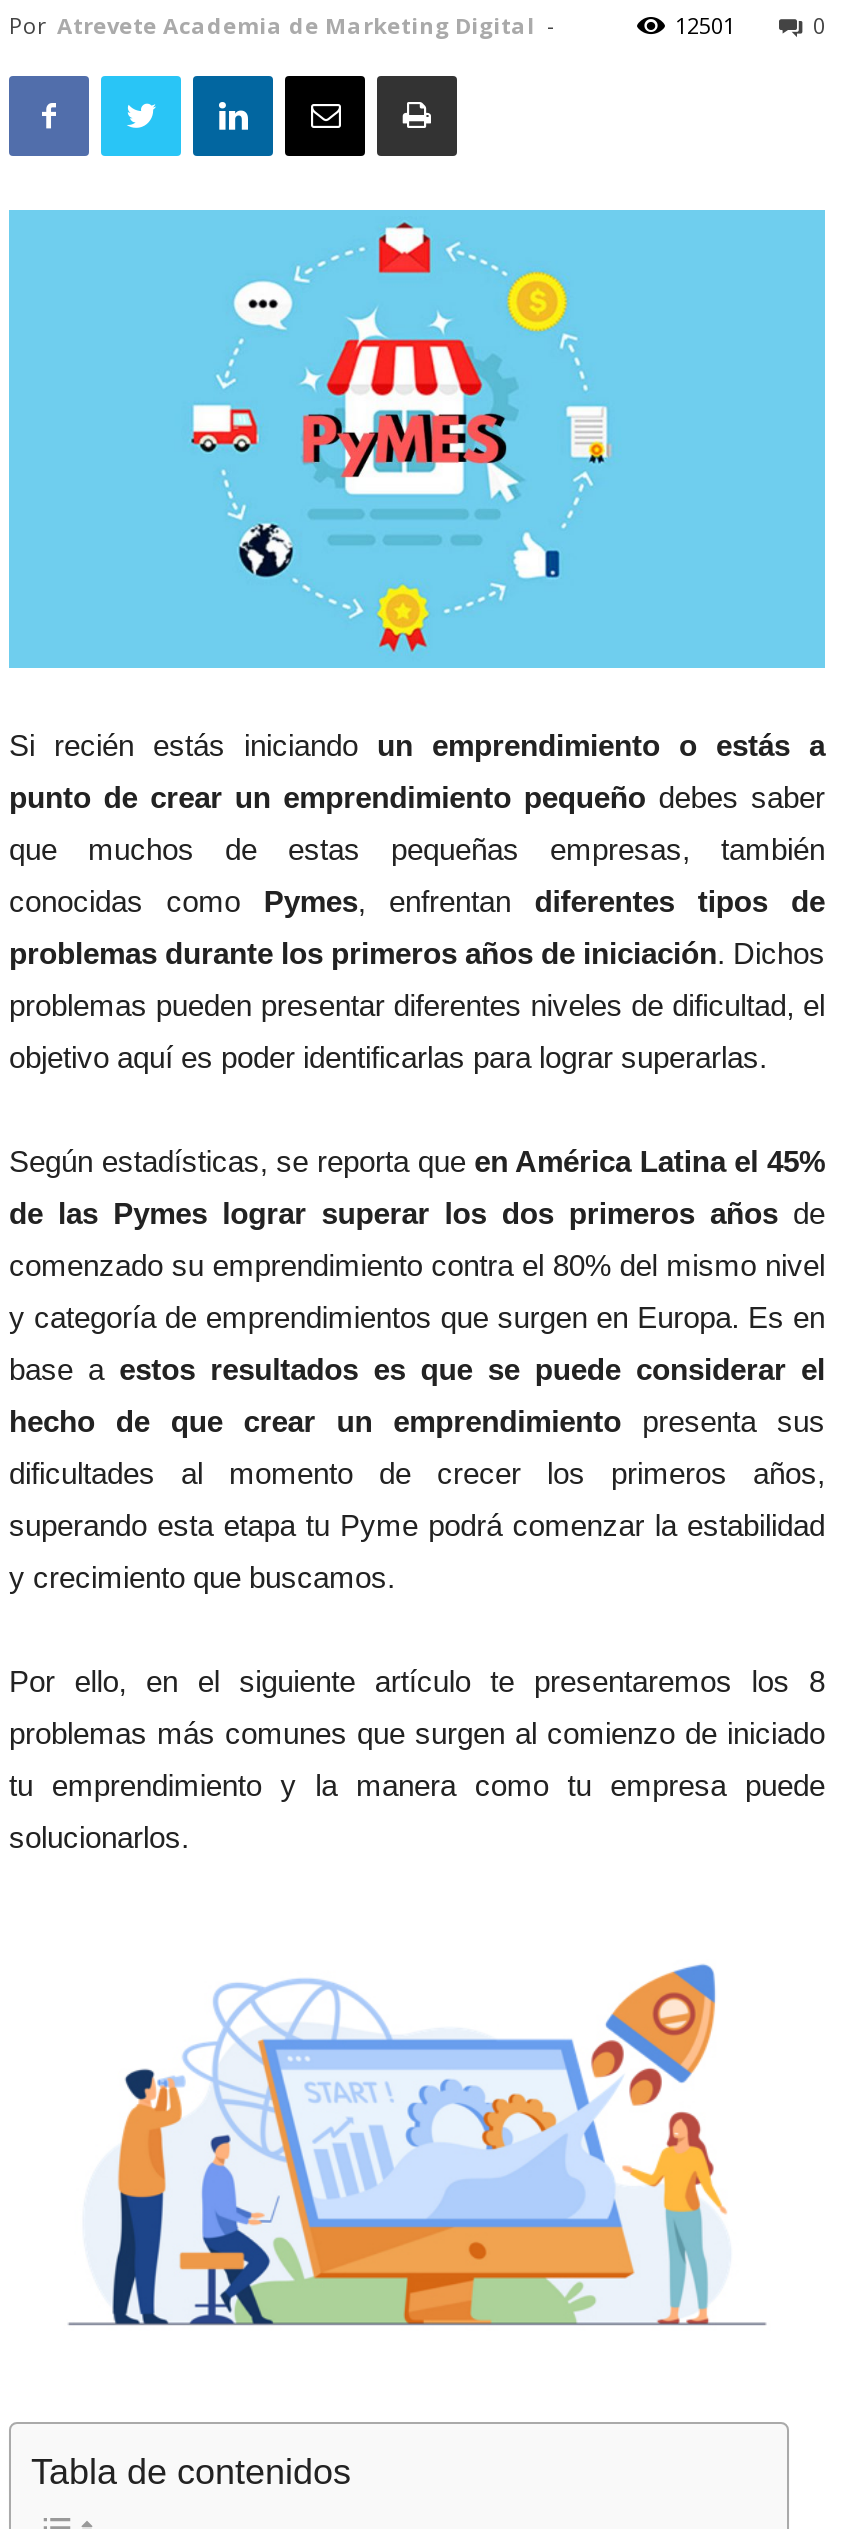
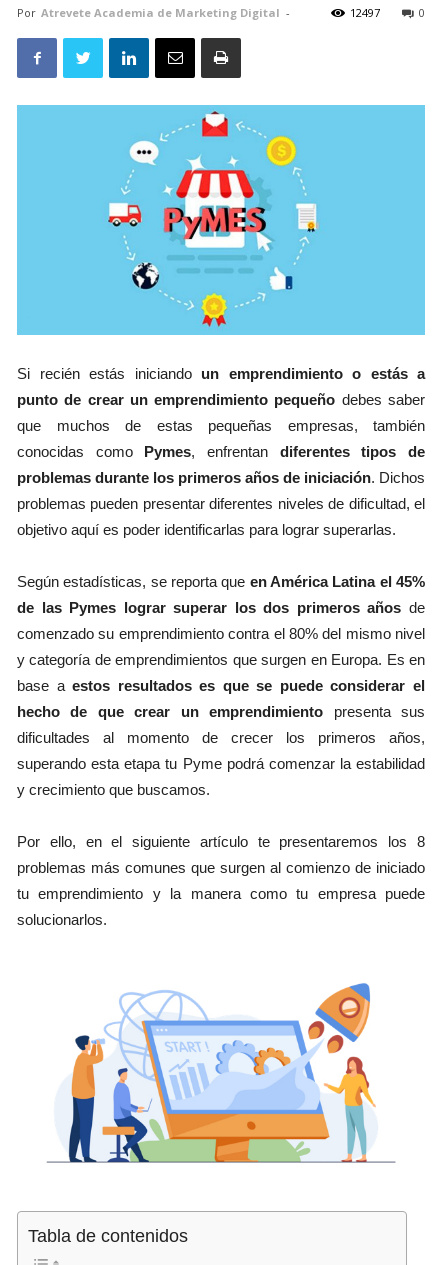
- 12501
+ 12497
